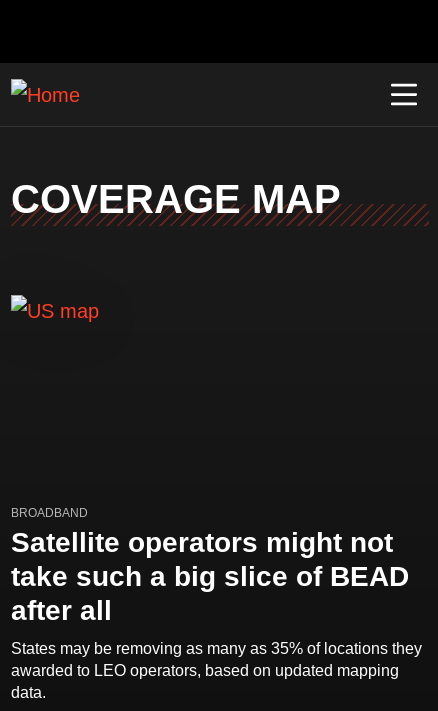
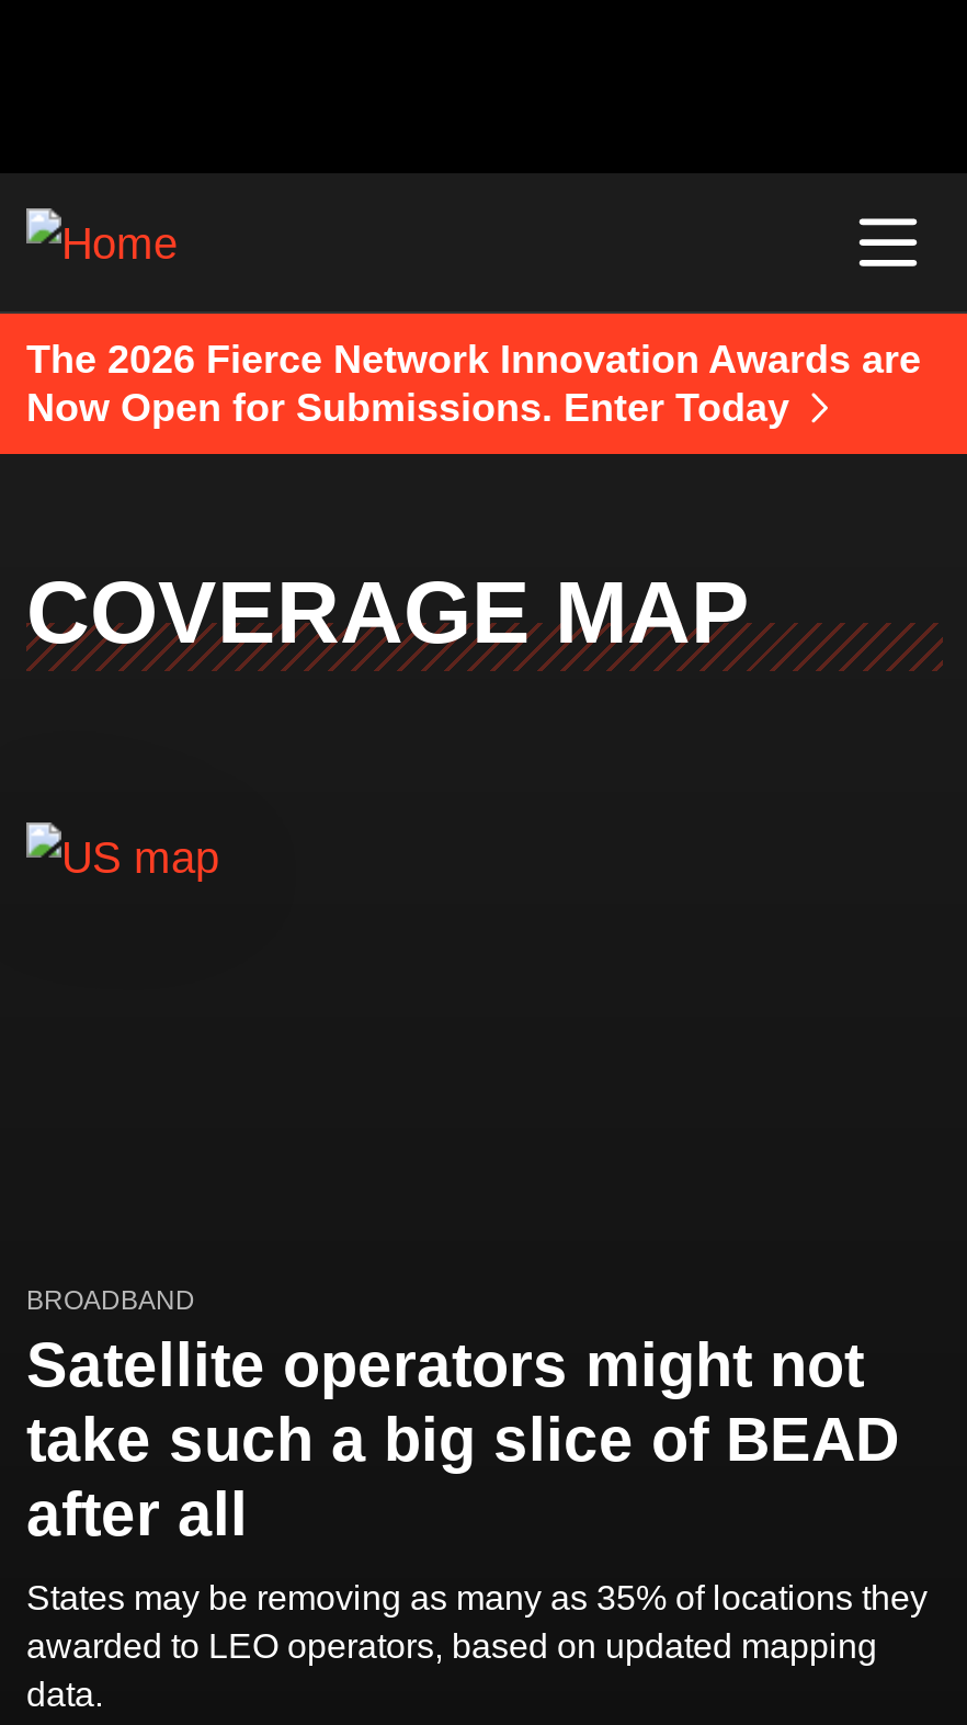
+ The 2026 Fierce Network Innovation Awards are
+ Now Open for Submissions. Enter Today
